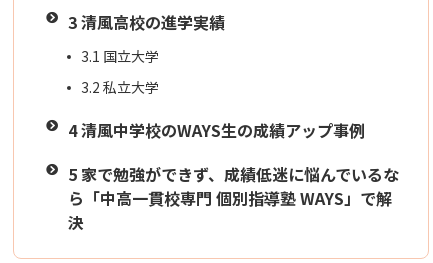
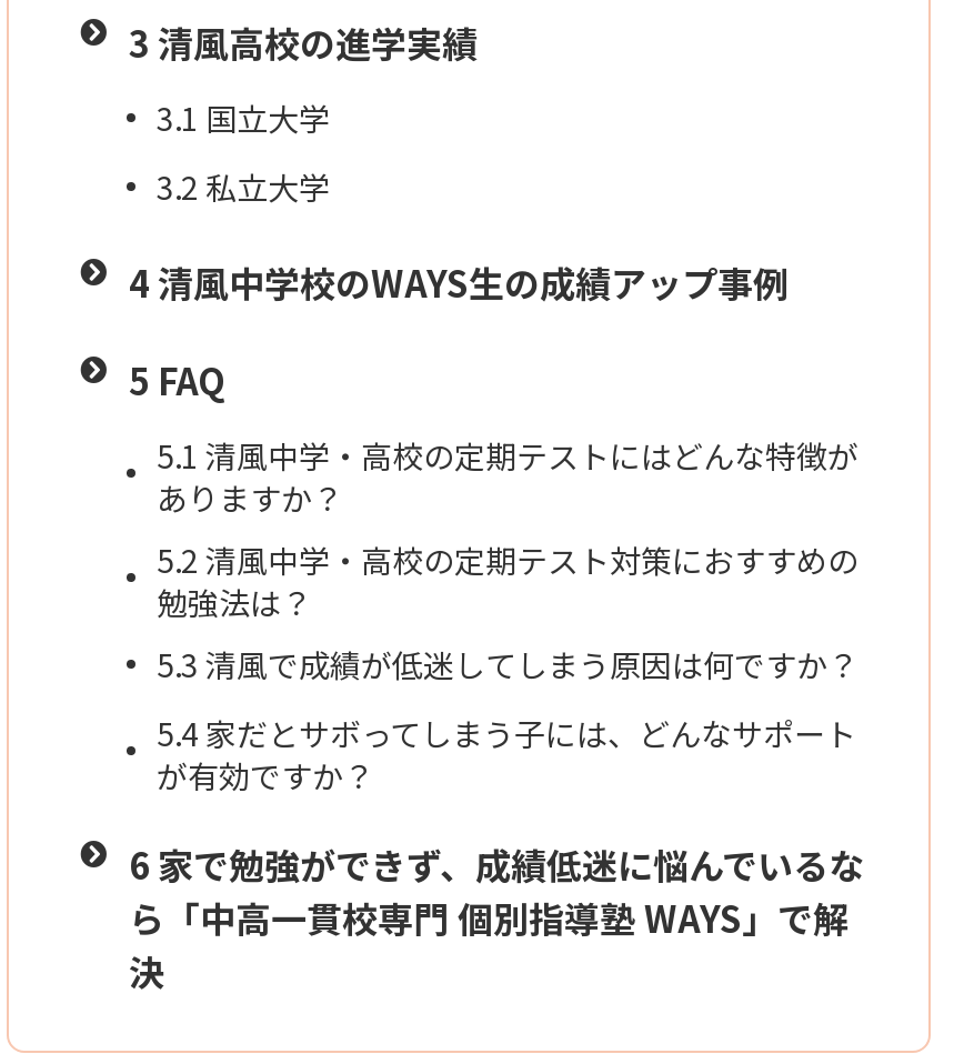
- 5家で勉強ができず、成績低迷に悩んでいるな
+ 5 FAQ
+ 5.1清風中学・高校の定期テストにはどんな特徴が
+ ありますか？
+ 5.2清風中学・高校の定期テスト対策におすすめの
+ 勉強法は？
+ 5.3清風で成績が低迷してしまう原因は何ですか？
+ 5.4家だとサボってしまう子には、どんなサポート
+ が有効ですか？
+ 6家で勉強ができず、成績低迷に悩んでいるな
